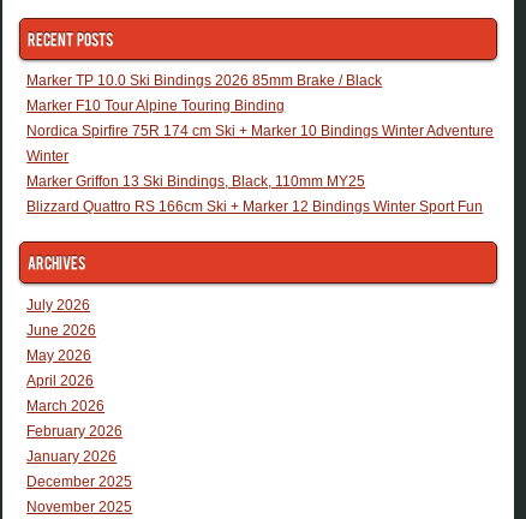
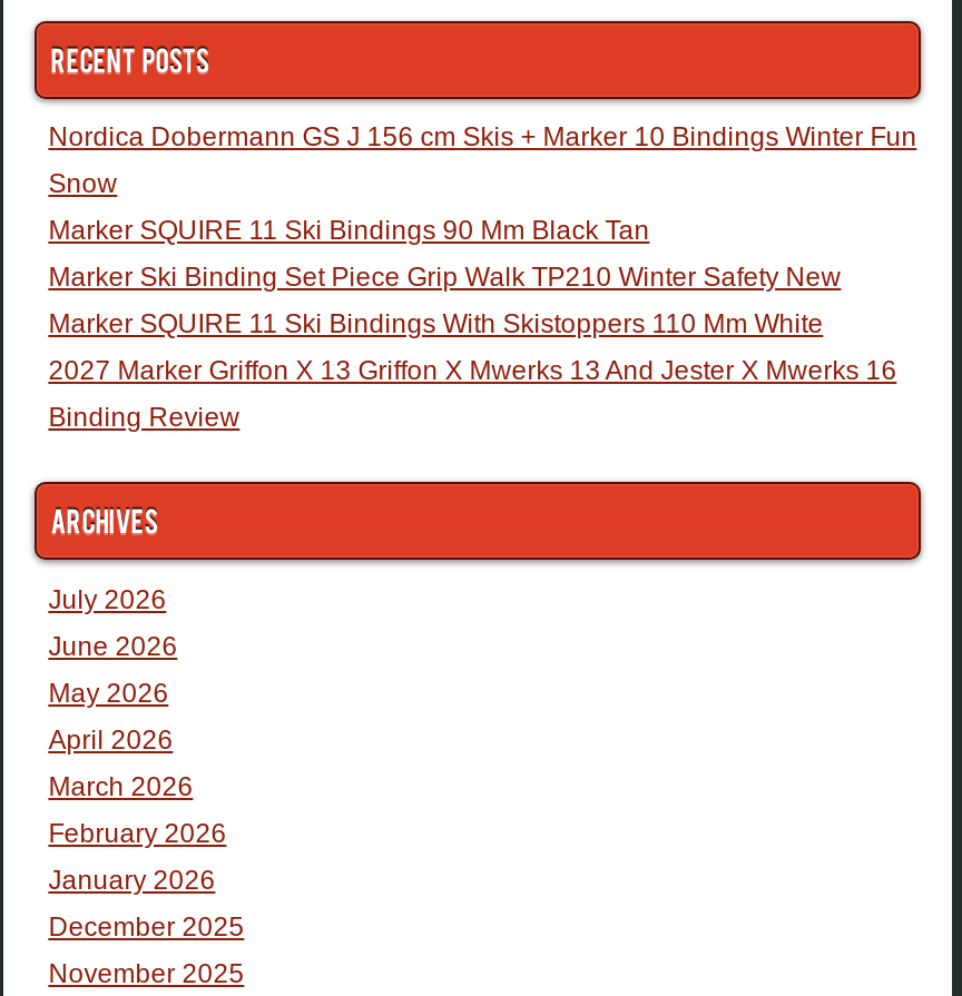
- Marker TP 10.0 Ski Bindings 2026 85mm Brake / Black
- Marker F10 Tour Alpine Touring Binding
- Nordica Spirfire 75R 174 cm Ski + Marker 10 Bindings Winter Adventure
- Winter
- Marker Griffon 13 Ski Bindings, Black, 110mm MY25
- Blizzard Quattro RS 166cm Ski + Marker 12 Bindings Winter Sport Fun
+ Nordica Dobermann GS J 156 cm Skis + Marker 10 Bindings Winter Fun
+ Snow
+ Marker SQUIRE 11 Ski Bindings 90 Mm Black Tan
+ Marker Ski Binding Set Piece Grip Walk TP210 Winter Safety New
+ Marker SQUIRE 11 Ski Bindings With Skistoppers 110 Mm White
+ 2027 Marker Griffon X 13 Griffon X Mwerks 13 And Jester X Mwerks 16
+ Binding Review
